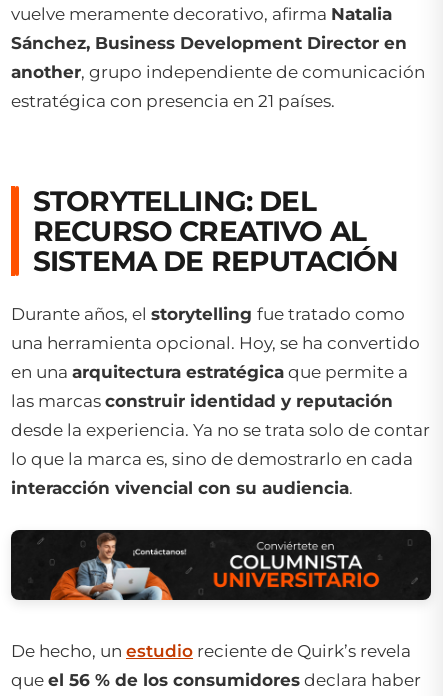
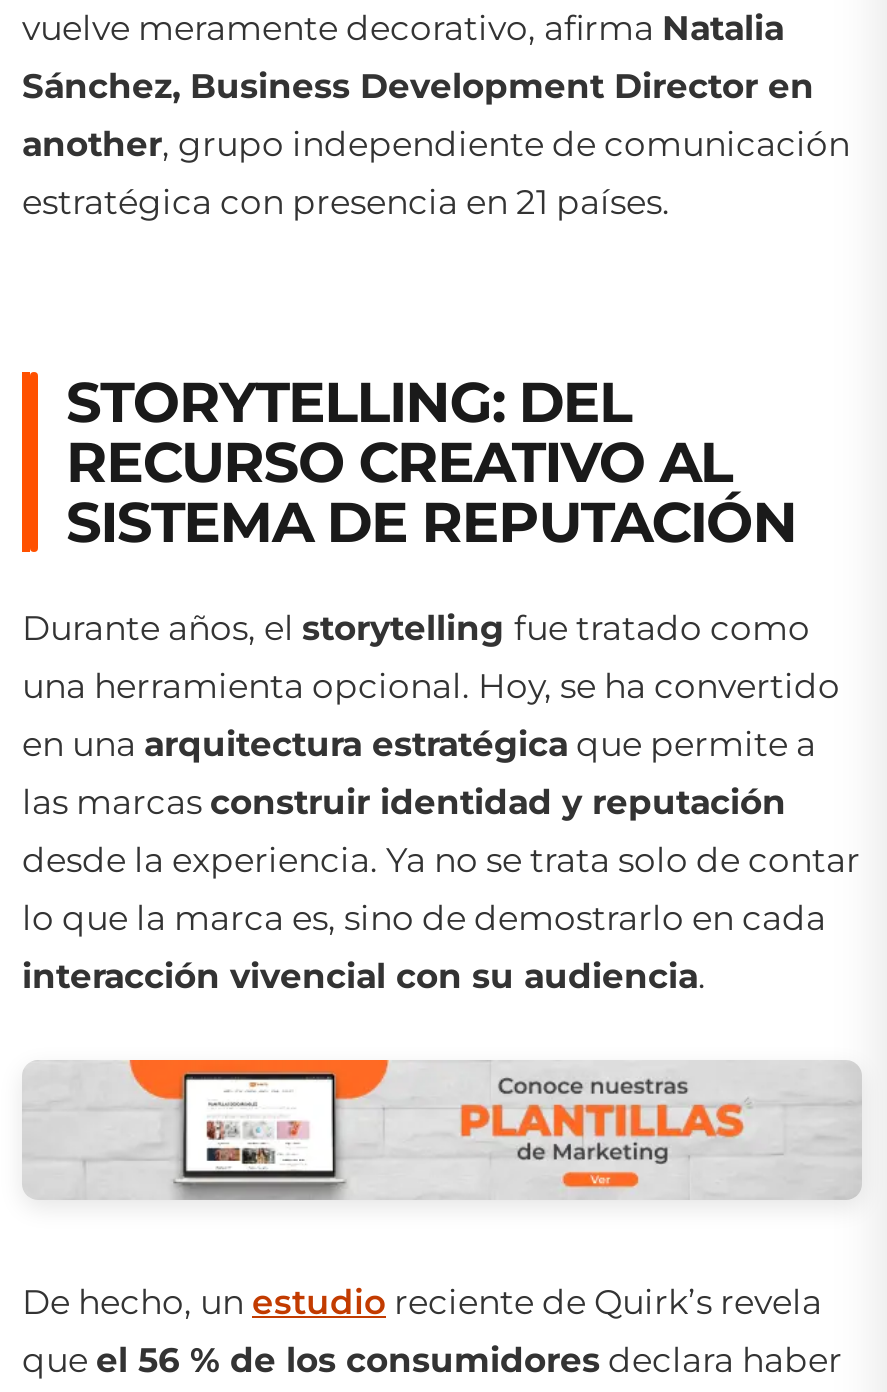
- [image]
+ [image]
